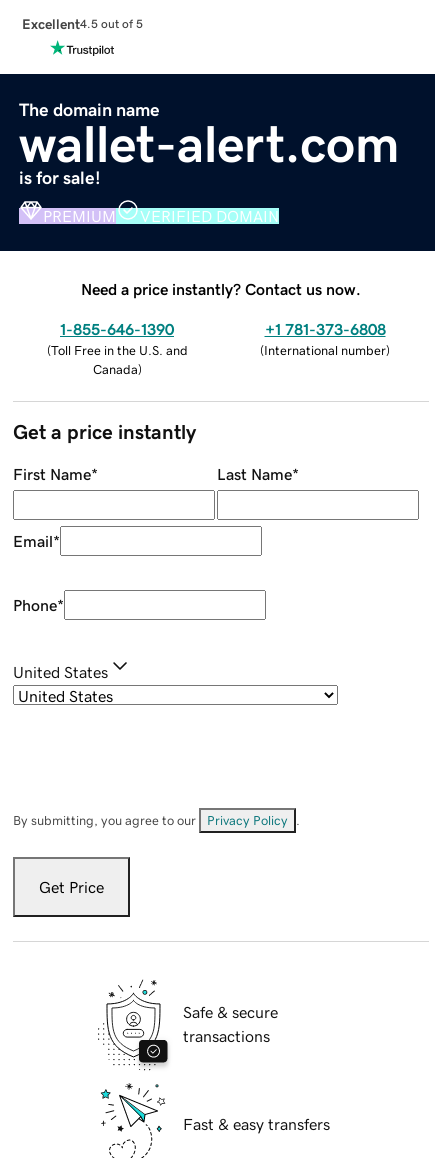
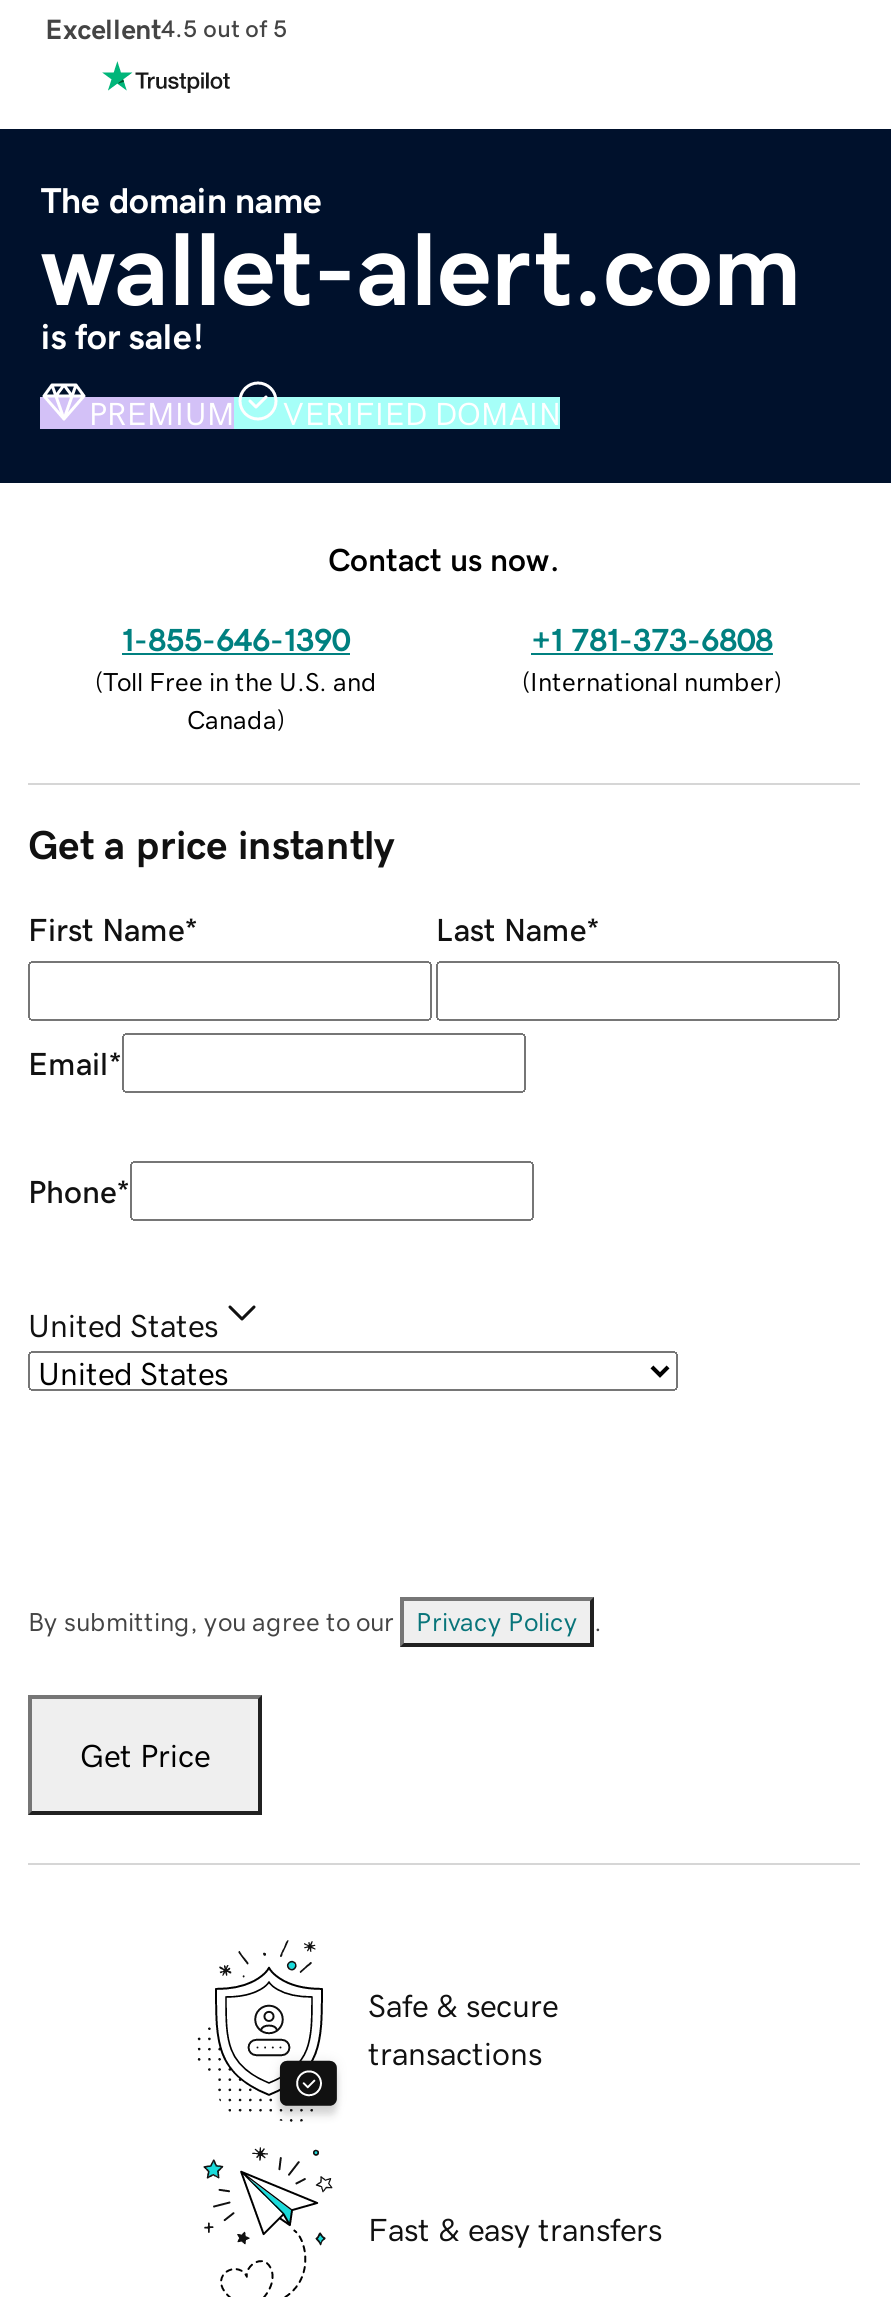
- Need a price instantly? Contact us now.
+ Contact us now.
